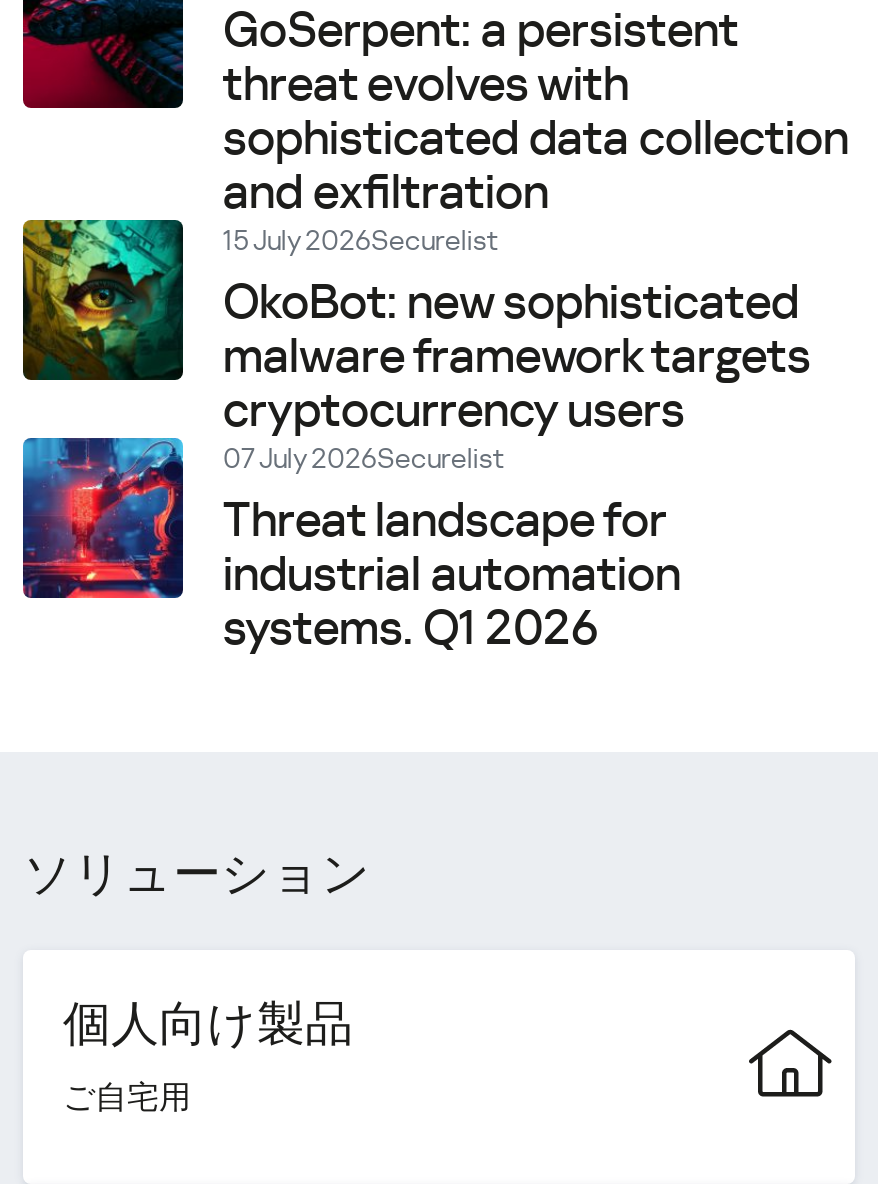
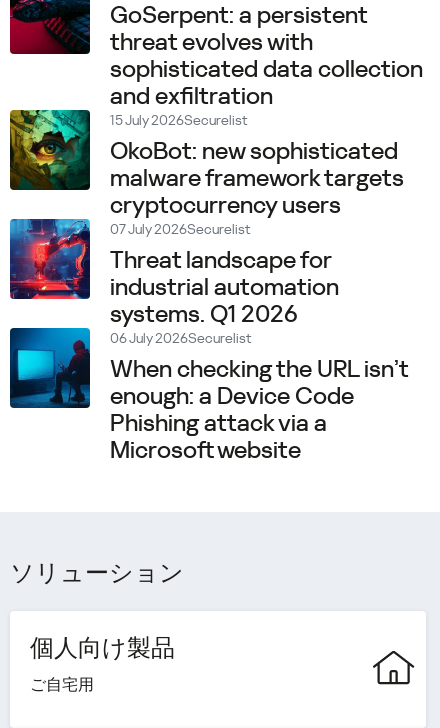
+ [image]
+ 06 July 2026Securelist
+ When checking the URL isn’t
+ enough: a Device Code
+ Phishing attack via a
+ Microsoft website
